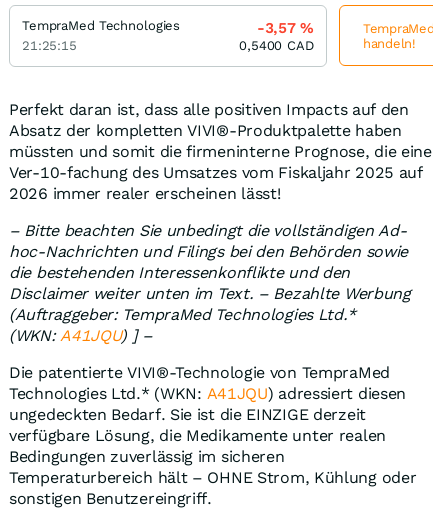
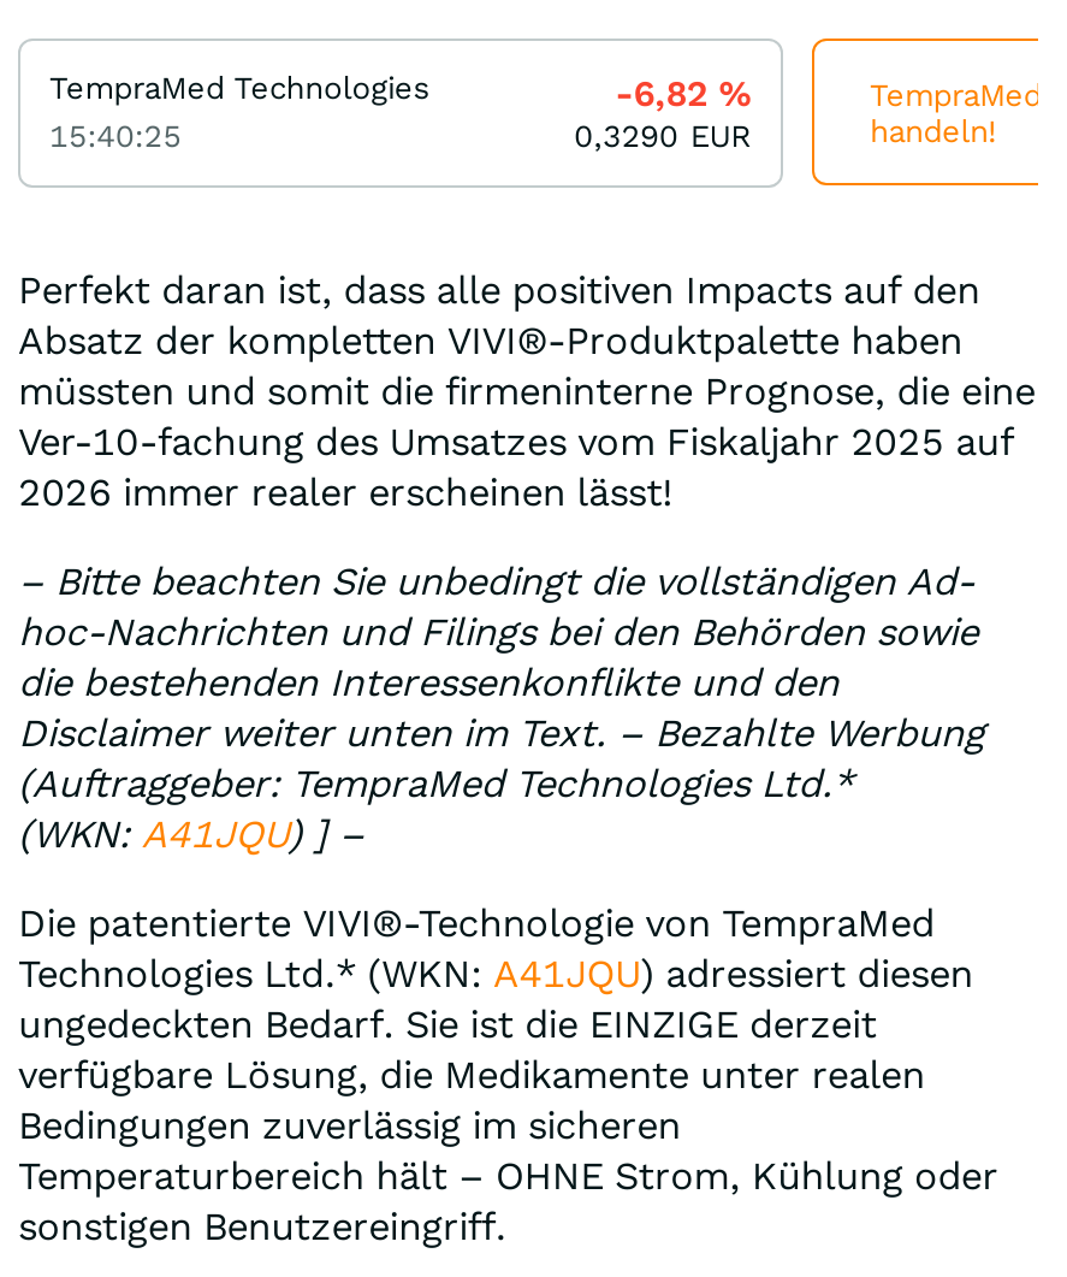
- -3,57%
- 0,5400 CAD
+ -6,82%
+ 0,3290 EUR

- 21:25:15
+ 15:40:25
